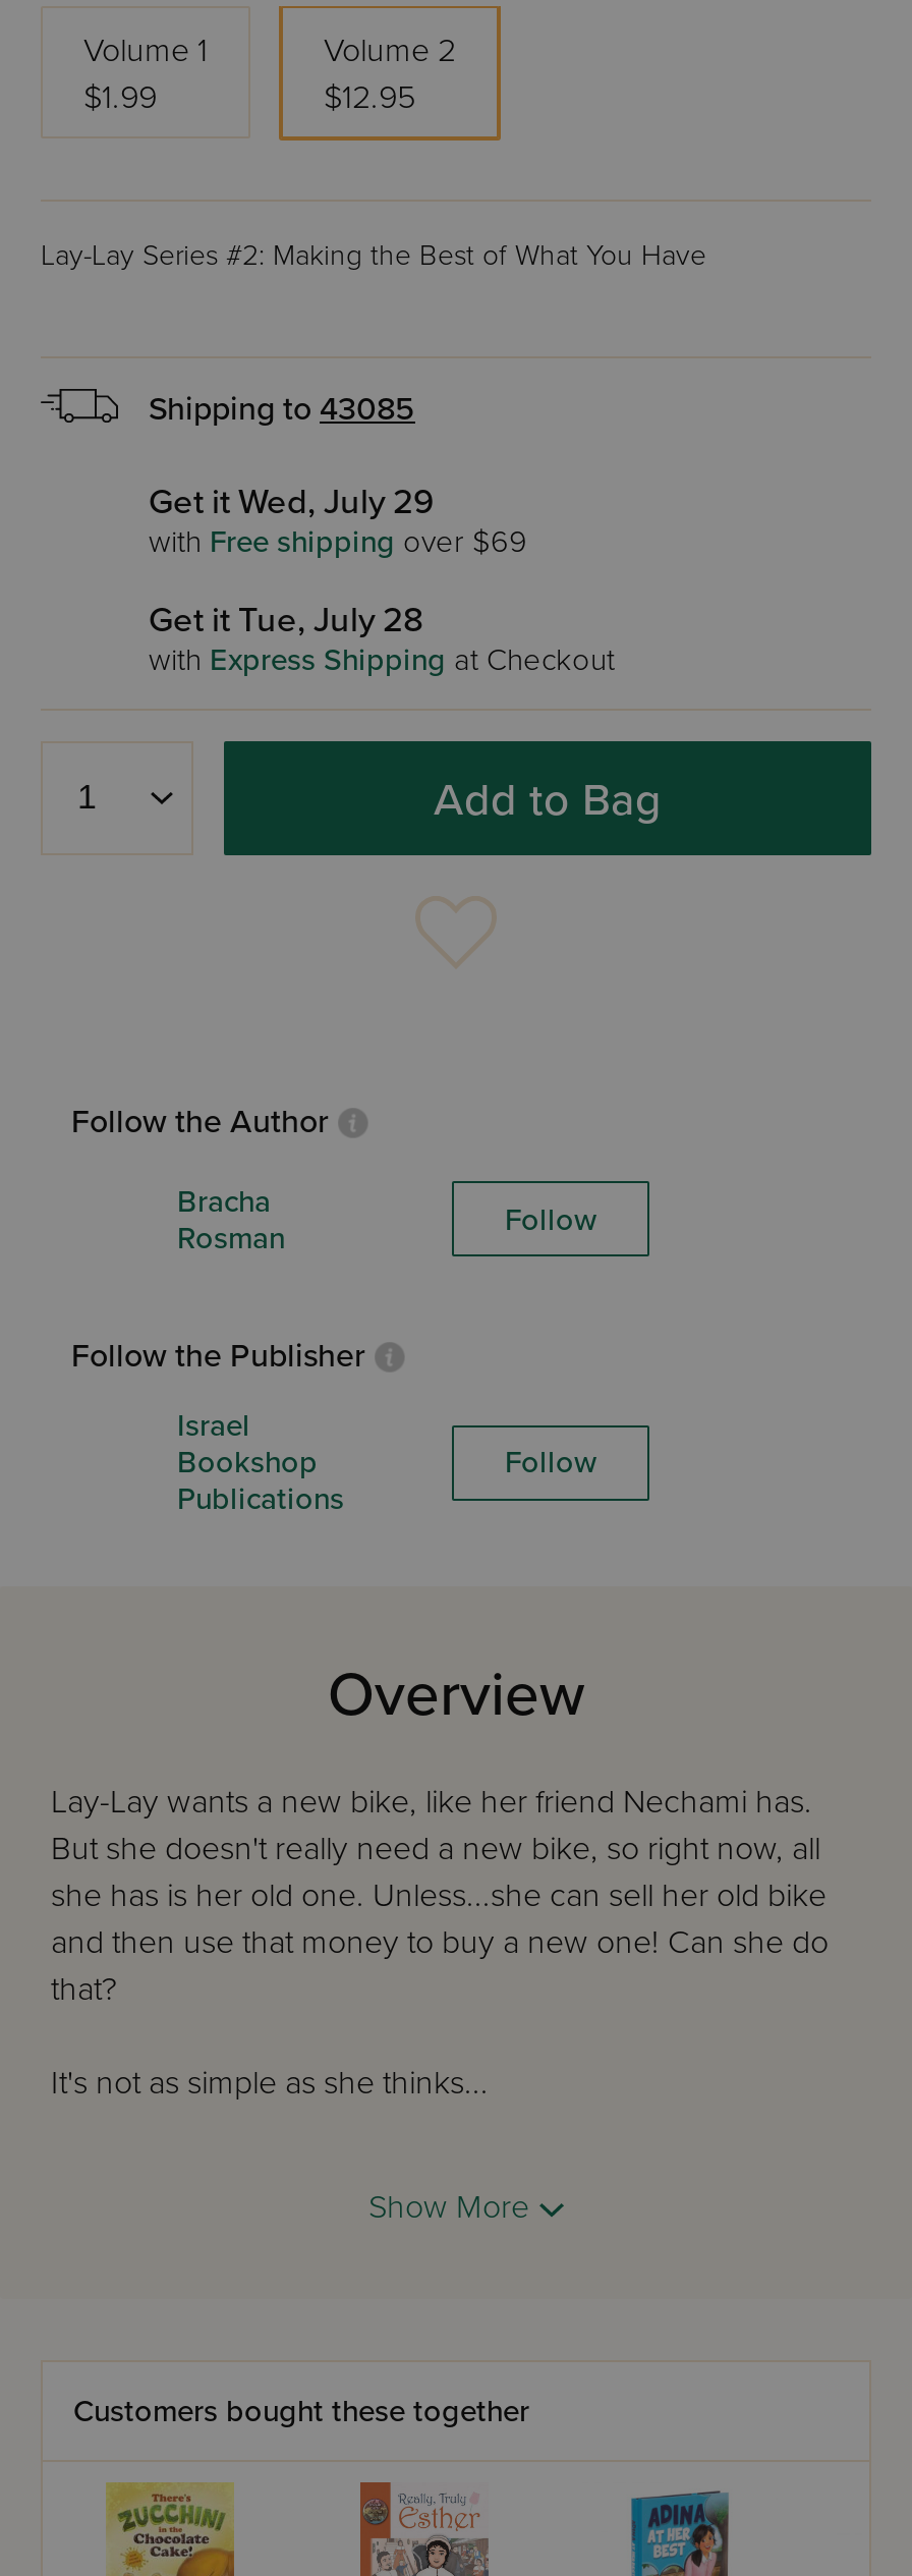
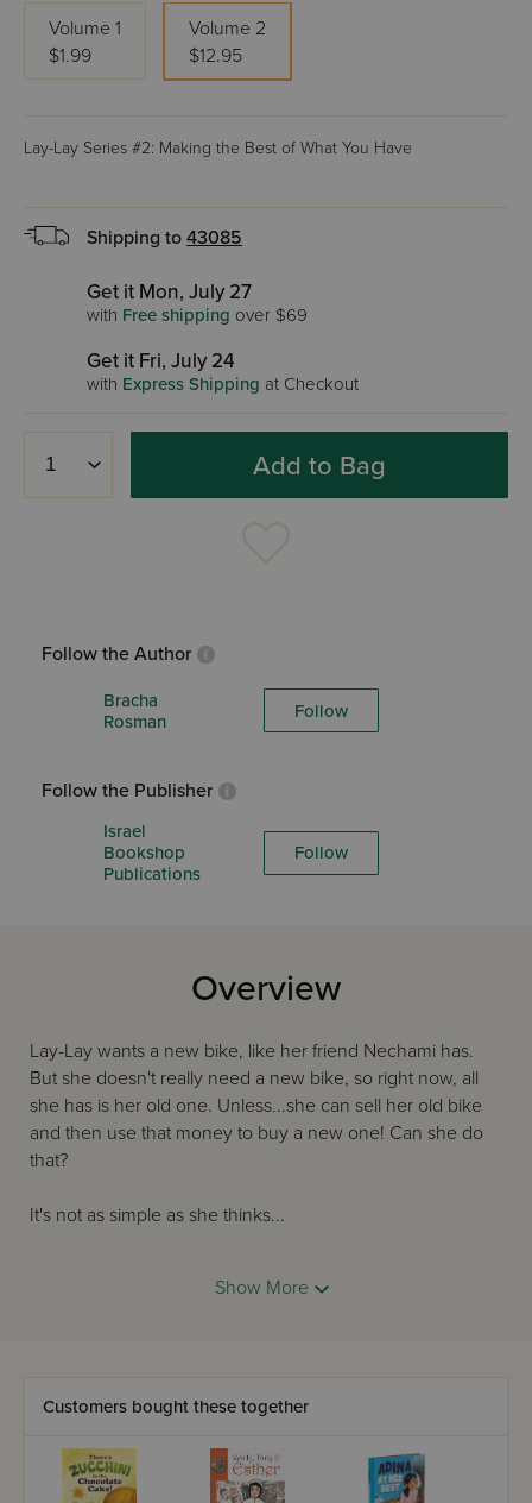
- Get it Wed, July 29
+ Get it Mon, July 27

- Get it Tue, July 28
+ Get it Fri, July 24
